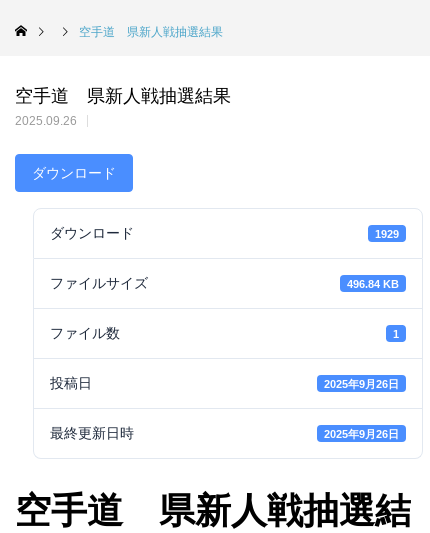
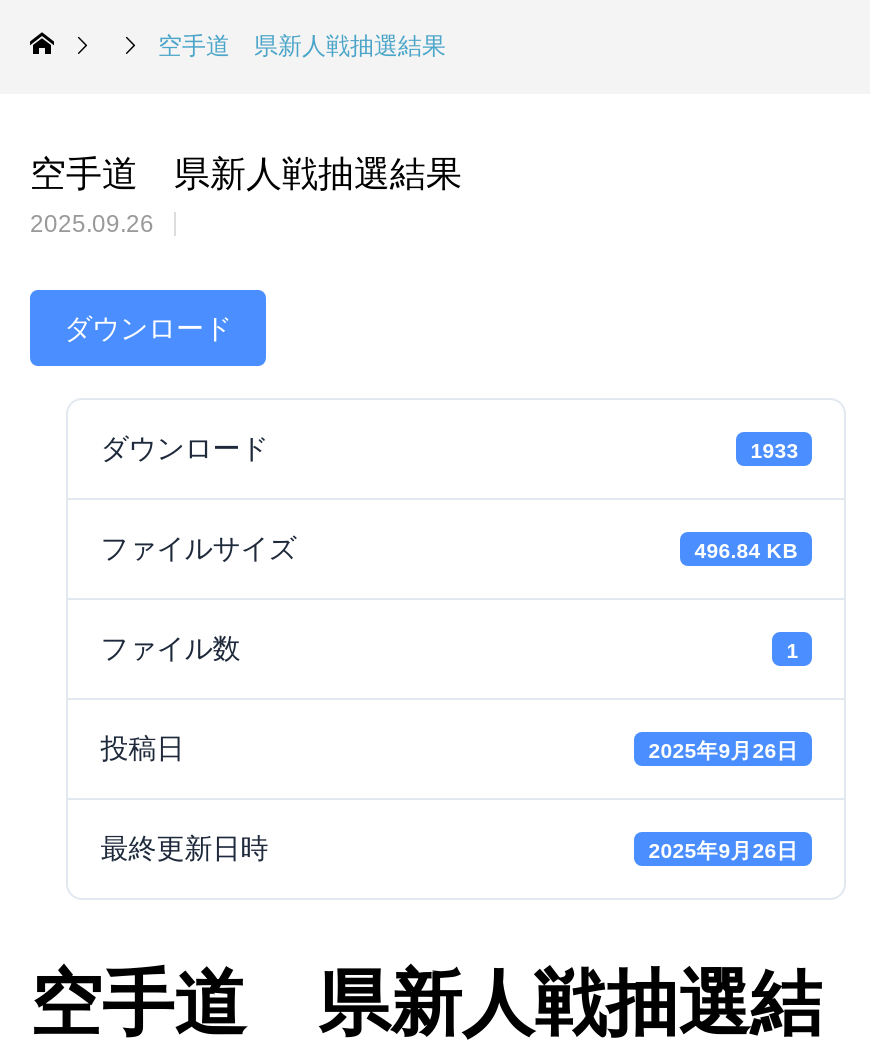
- 1929
+ 1933
